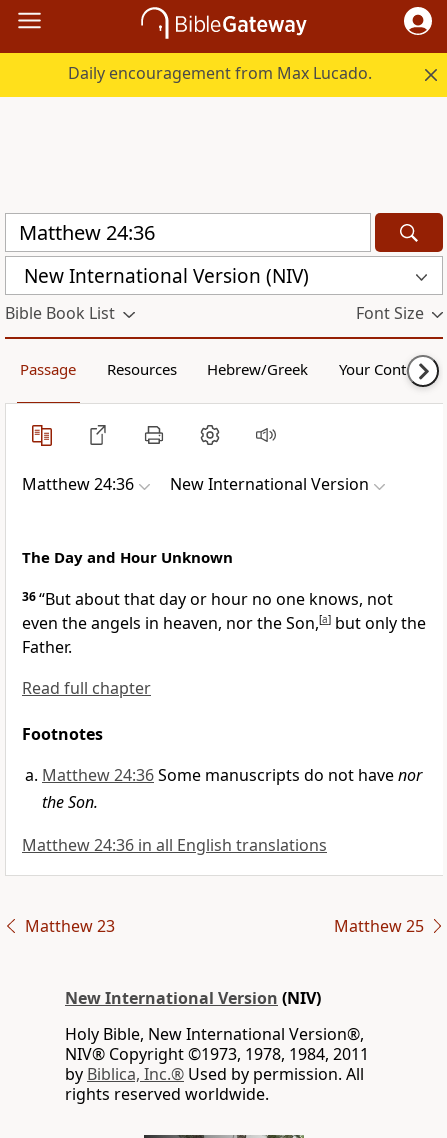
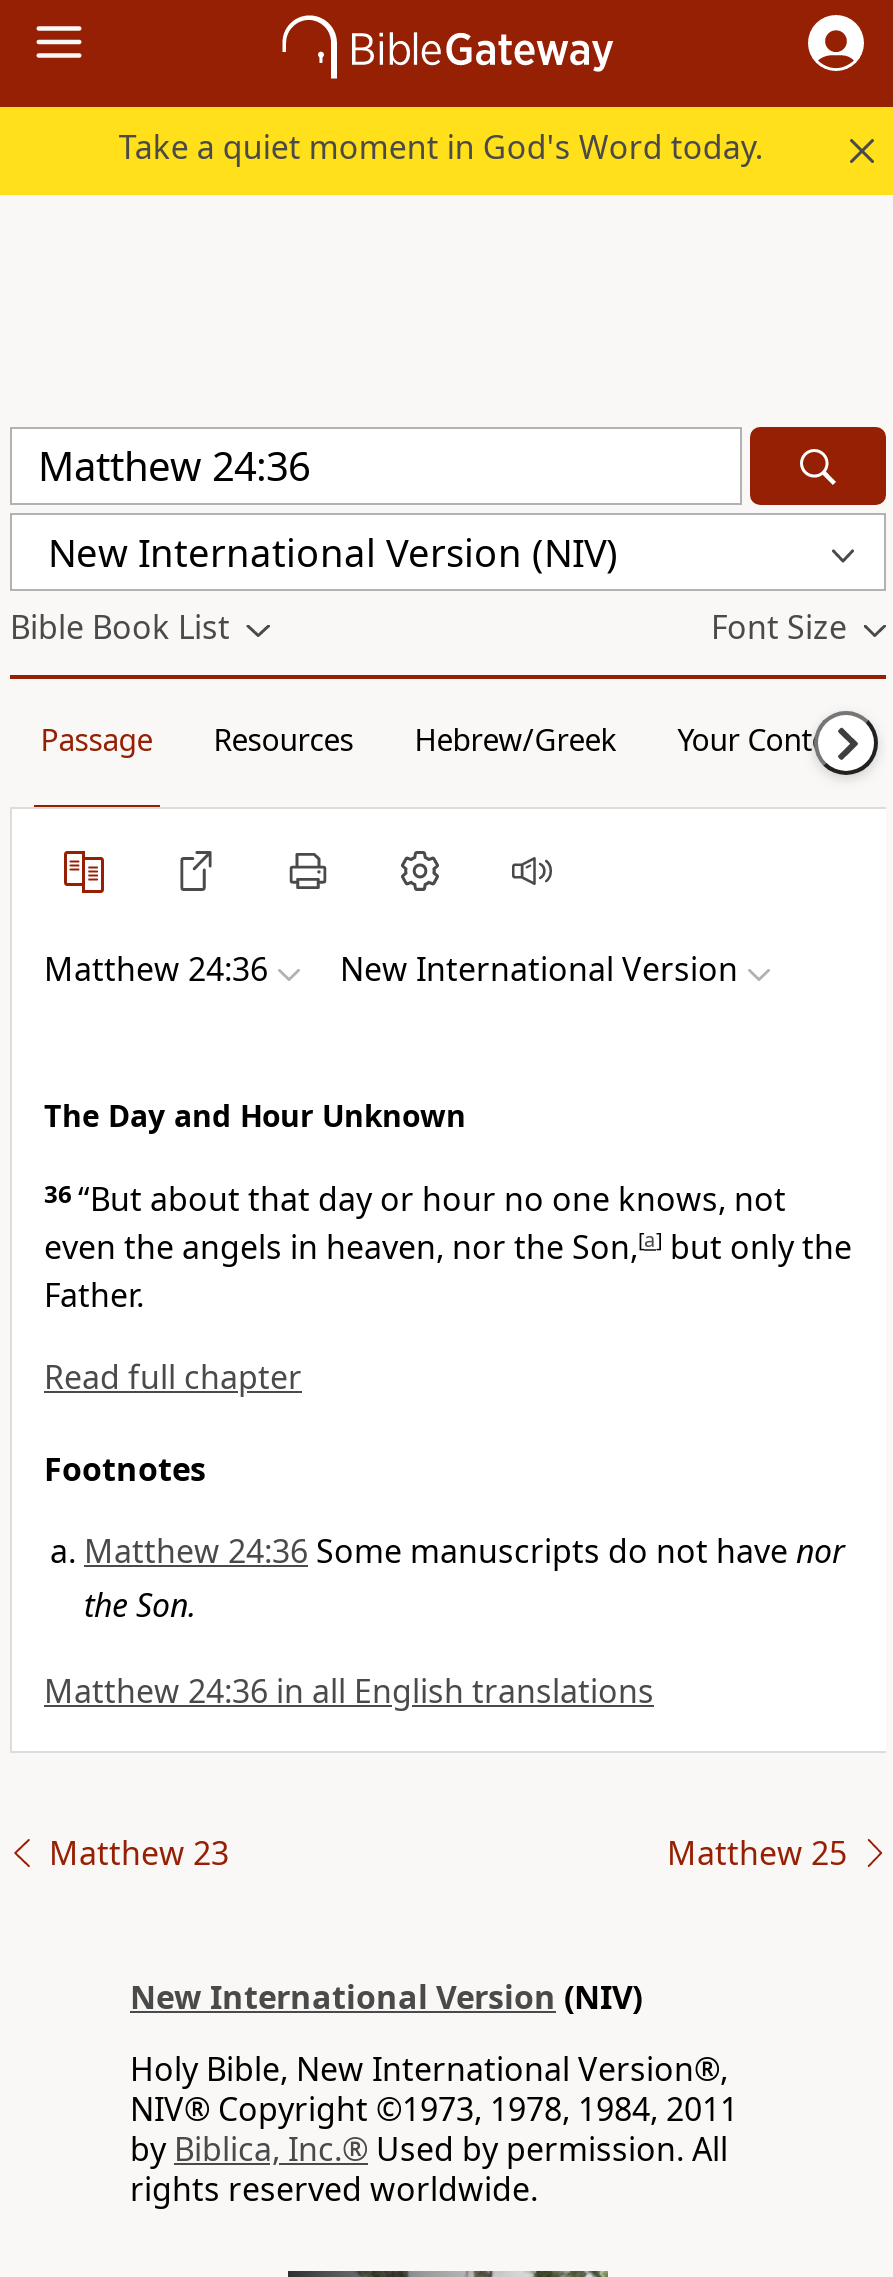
- Daily encouragement from Max Lucado.
+ Take a quiet moment in God's Word today.
